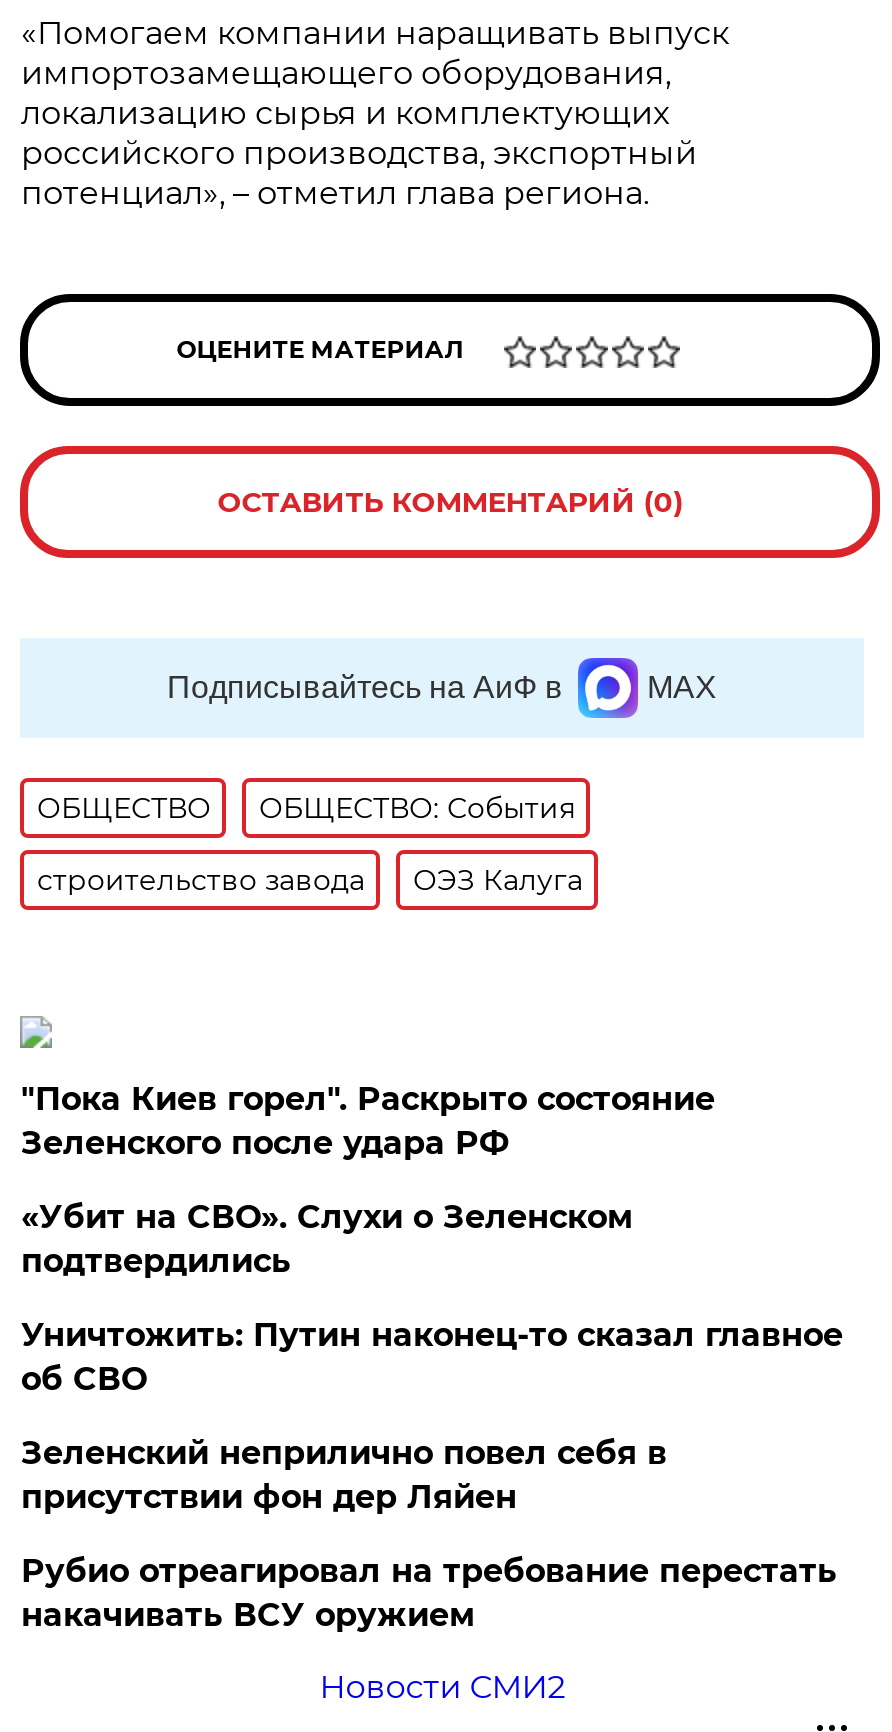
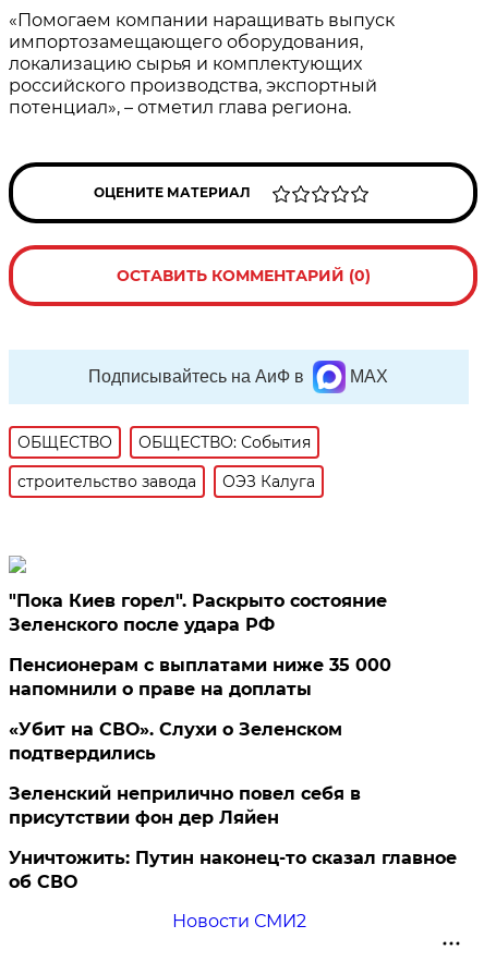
+ Пенсионерам с выплатами ниже 35 000
+ напомнили о праве на доплаты

moved down: «Убит на СВО». Слухи о Зеленском | подтвердились

moved down: Уничтожить: Путин наконец-то сказал главное | об СВО

- Рубио отреагировал на требование перестать
- накачивать ВСУ оружием
